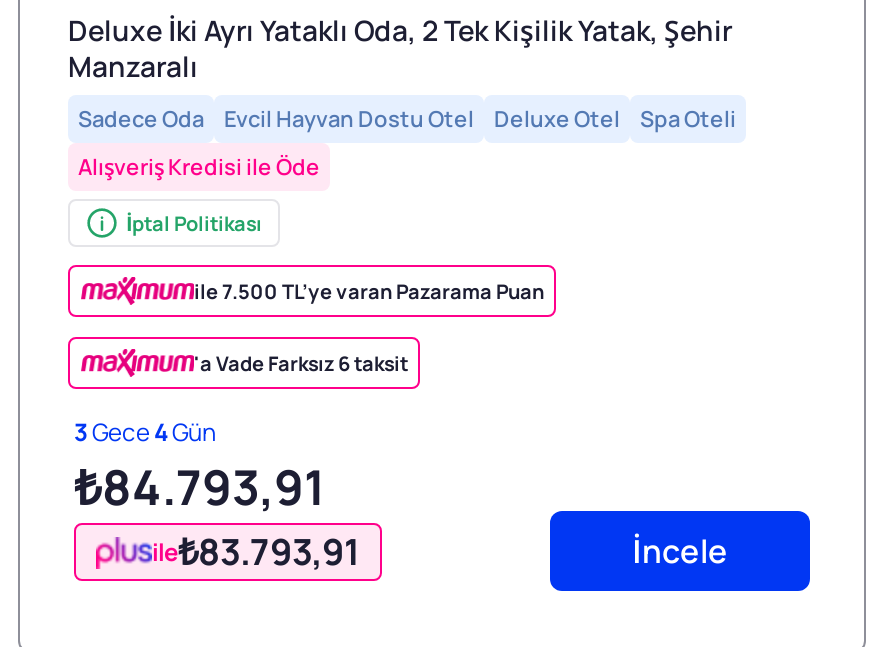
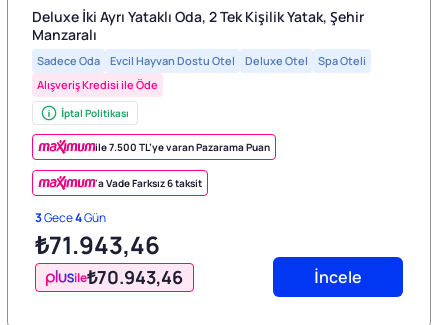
- ₺84.793,91
+ ₺71.943,46

- ile₺83.793,91
+ ile₺70.943,46
